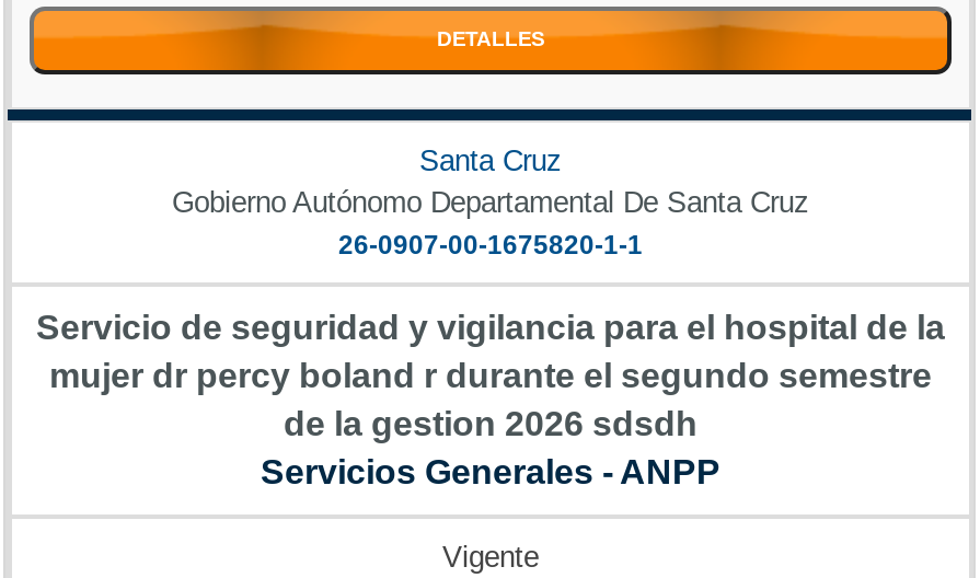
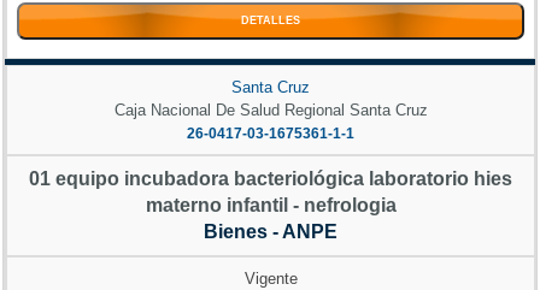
- Gobierno Autónomo Departamental De Santa Cruz
- 26-0907-00-1675820-1-1
+ Caja Nacional De Salud Regional Santa Cruz
+ 26-0417-03-1675361-1-1

- Servicio de seguridad y vigilancia para el hospital de la
- mujer dr percy boland r durante el segundo semestre
- de la gestion 2026 sdsdh
- Servicios Generales - ANPP
+ 01 equipo incubadora bacteriológica laboratorio hies
+ materno infantil - nefrologia
+ Bienes - ANPE
